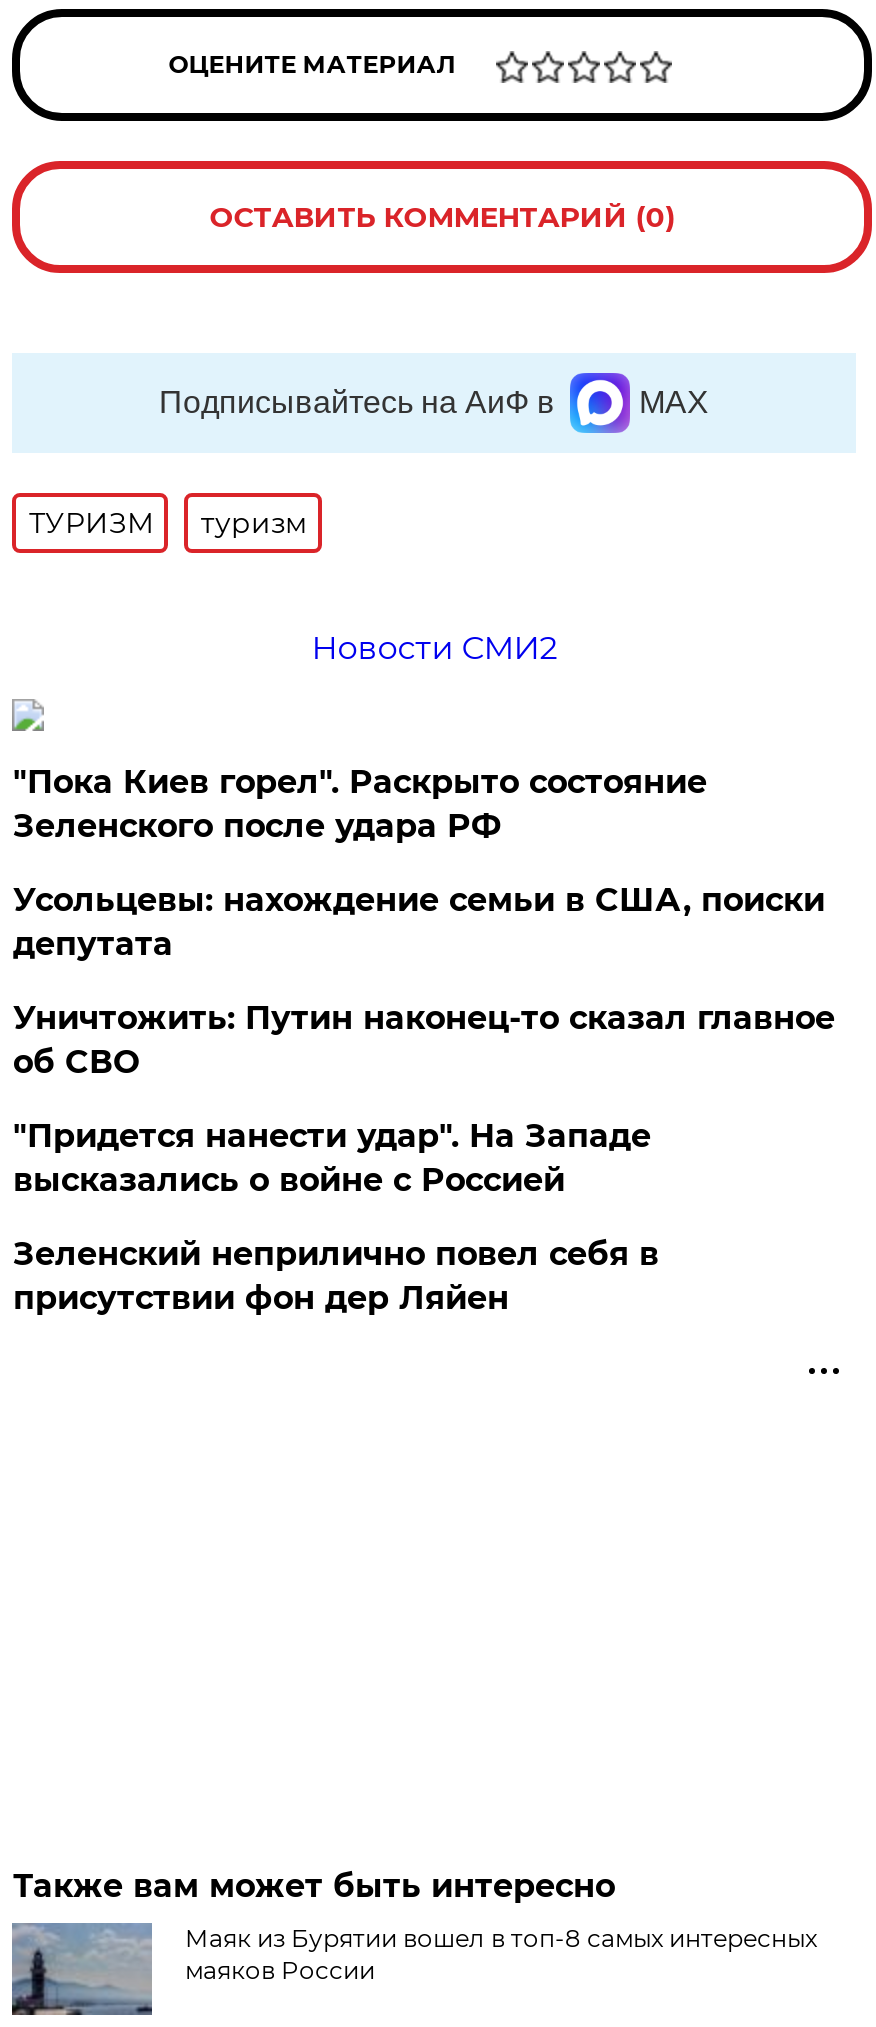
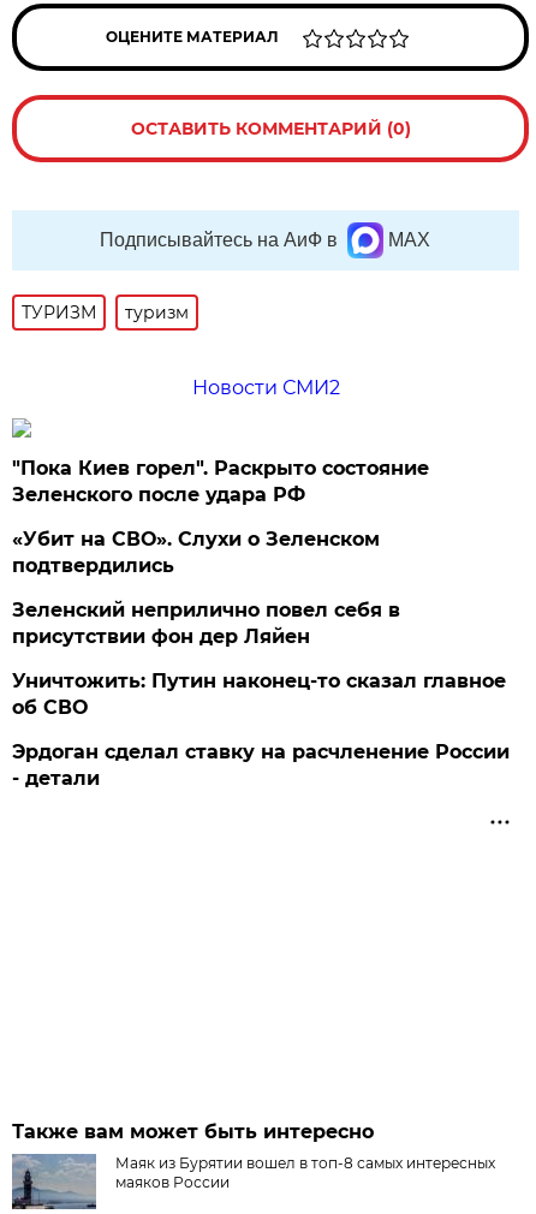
- Усольцевы: нахождение семьи в США, поиски
- депутата
- "Придется нанести удар". На Западе
- высказались о войне с Россией
+ «Убит на СВО». Слухи о Зеленском
+ подтвердились

moved down: Уничтожить: Путин наконец-то сказал главное | об СВО

moved up: Зеленский неприлично повел cебя в | присутствии фон дер Ляйен

+ Эрдоган сделал ставку на расчленение России
+ - детали
